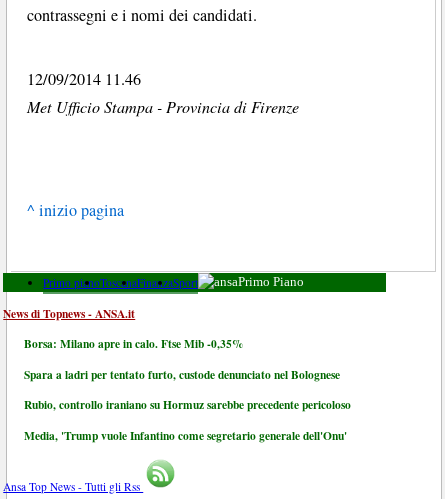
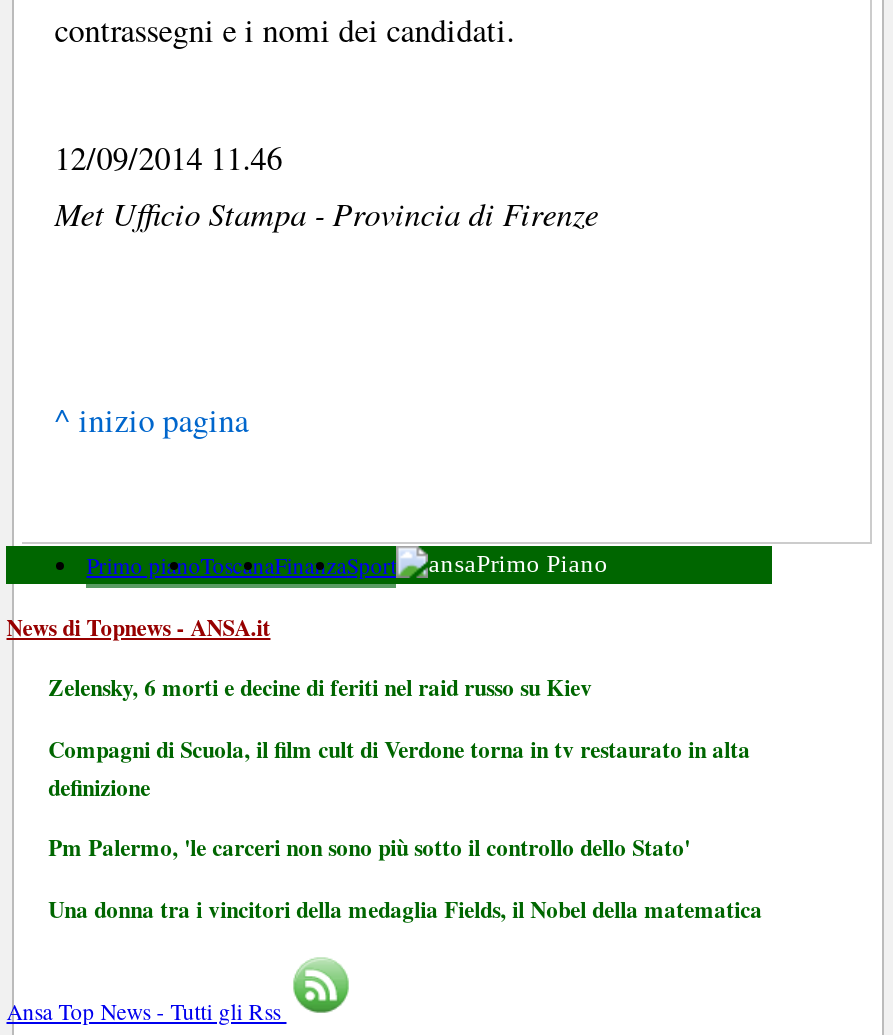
- Borsa: Milano apre in calo. Ftse Mib -0,35%
+ Zelensky, 6 morti e decine di feriti nel raid russo su Kiev

- Spara a ladri per tentato furto, custode denunciato nel Bolognese
+ Compagni di Scuola, il film cult di Verdone torna in tv restaurato in alta
+ definizione

- Rubio, controllo iraniano su Hormuz sarebbe precedente pericoloso
+ Pm Palermo, 'le carceri non sono più sotto il controllo dello Stato'

- Media, 'Trump vuole Infantino come segretario generale dell'Onu'
+ Una donna tra i vincitori della medaglia Fields, il Nobel della matematica
